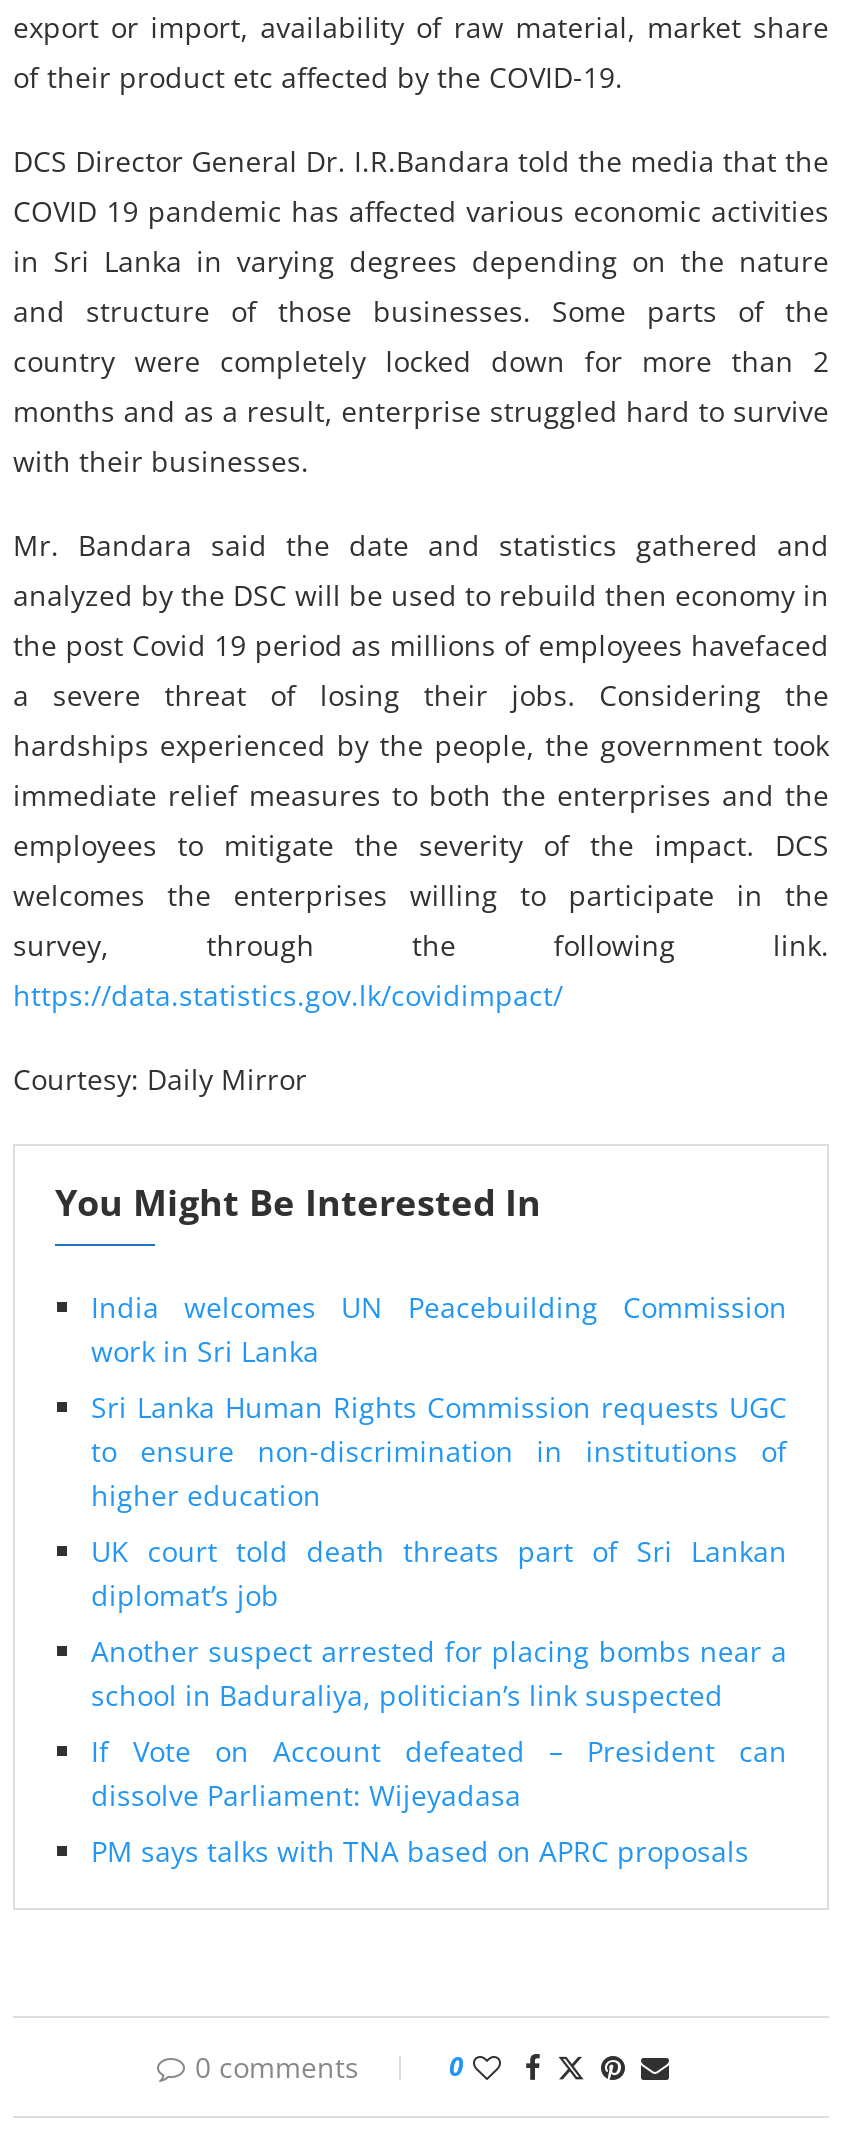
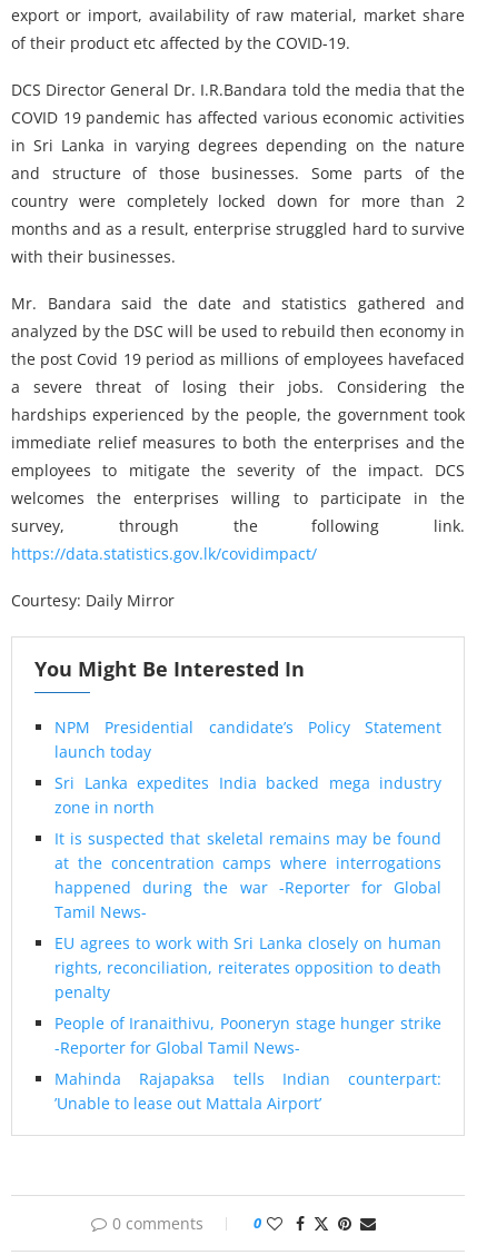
- India welcomes UN Peacebuilding Commission
- work in Sri Lanka
+ NPM Presidential candidate’s Policy Statement
+ launch today

- Sri Lanka Human Rights Commission requests UGC
- to ensure non-discrimination in institutions of
- higher education
+ Sri Lanka expedites India backed mega industry
+ zone in north

- UK court told death threats part of Sri Lankan
- diplomat’s job
+ It is suspected that skeletal remains may be found
+ at the concentration camps where interrogations
+ happened during the war -Reporter for Global
+ Tamil News-

- Another suspect arrested for placing bombs near a
- school in Baduraliya, politician’s link suspected
+ EU agrees to work with Sri Lanka closely on human
+ rights, reconciliation, reiterates opposition to death
+ penalty

- If Vote on Account defeated – President can
- dissolve Parliament: Wijeyadasa
+ People of Iranaithivu, Pooneryn stage hunger strike
+ -Reporter for Global Tamil News-

- PM says talks with TNA based on APRC proposals
+ Mahinda Rajapaksa tells Indian counterpart:
+ ’Unable to lease out Mattala Airport’
